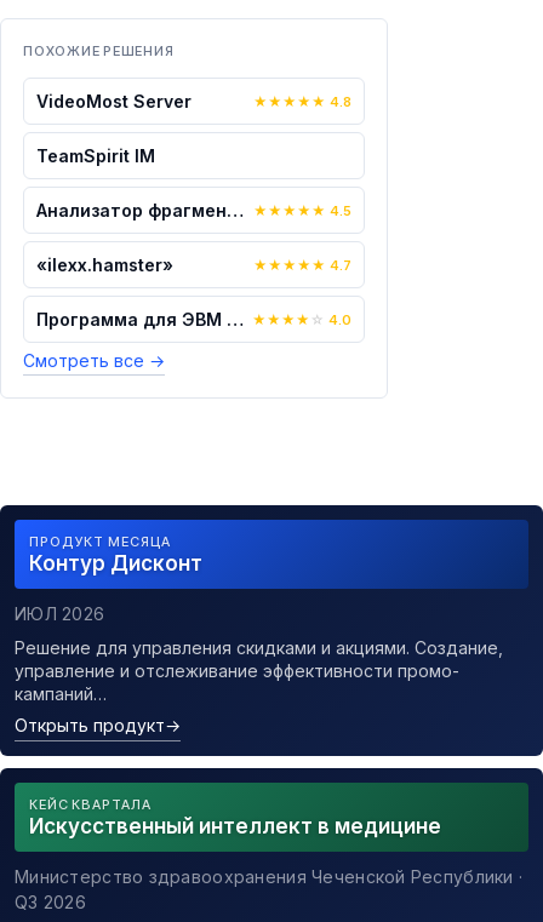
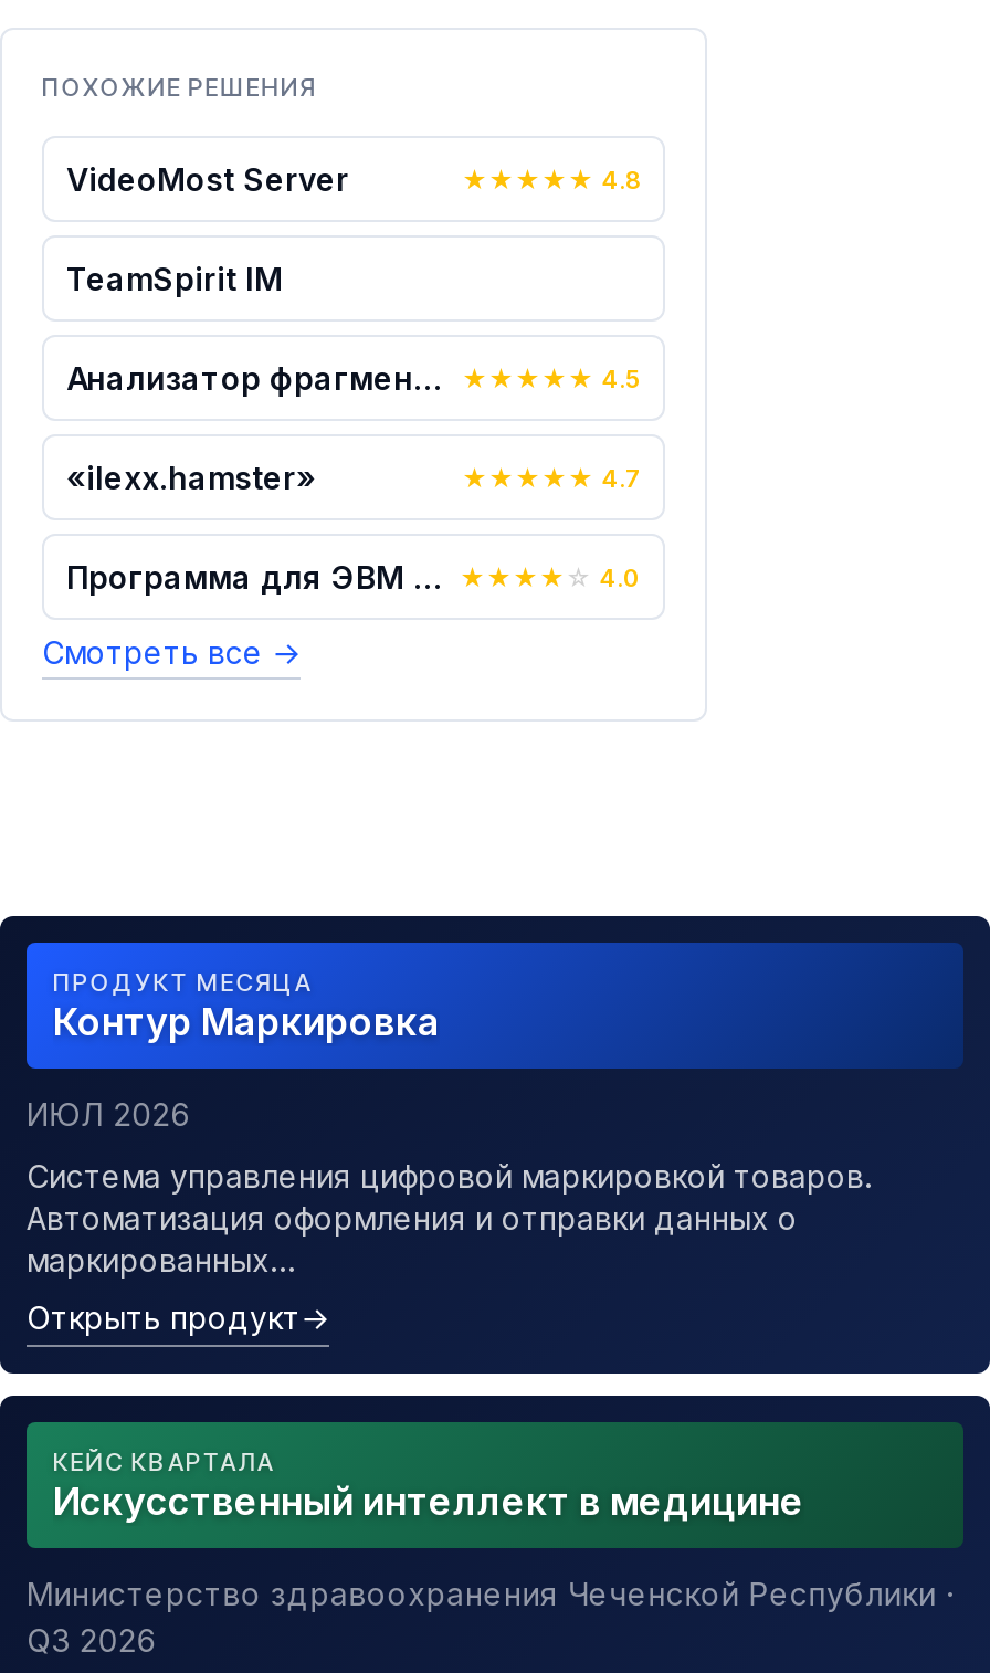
- Контур Дисконт
+ Контур Маркировка

- Решение для управления скидками и акциями. Создание,
- управление и отслеживание эффективности промо-
- кампаний…
+ Система управления цифровой маркировкой товаров.
+ Автоматизация оформления и отправки данных о
+ маркированных…
